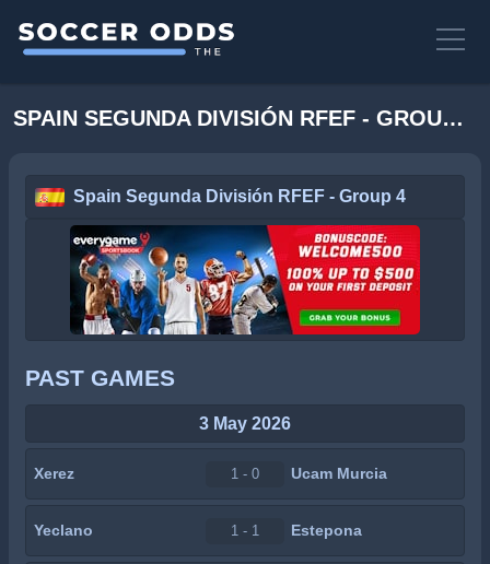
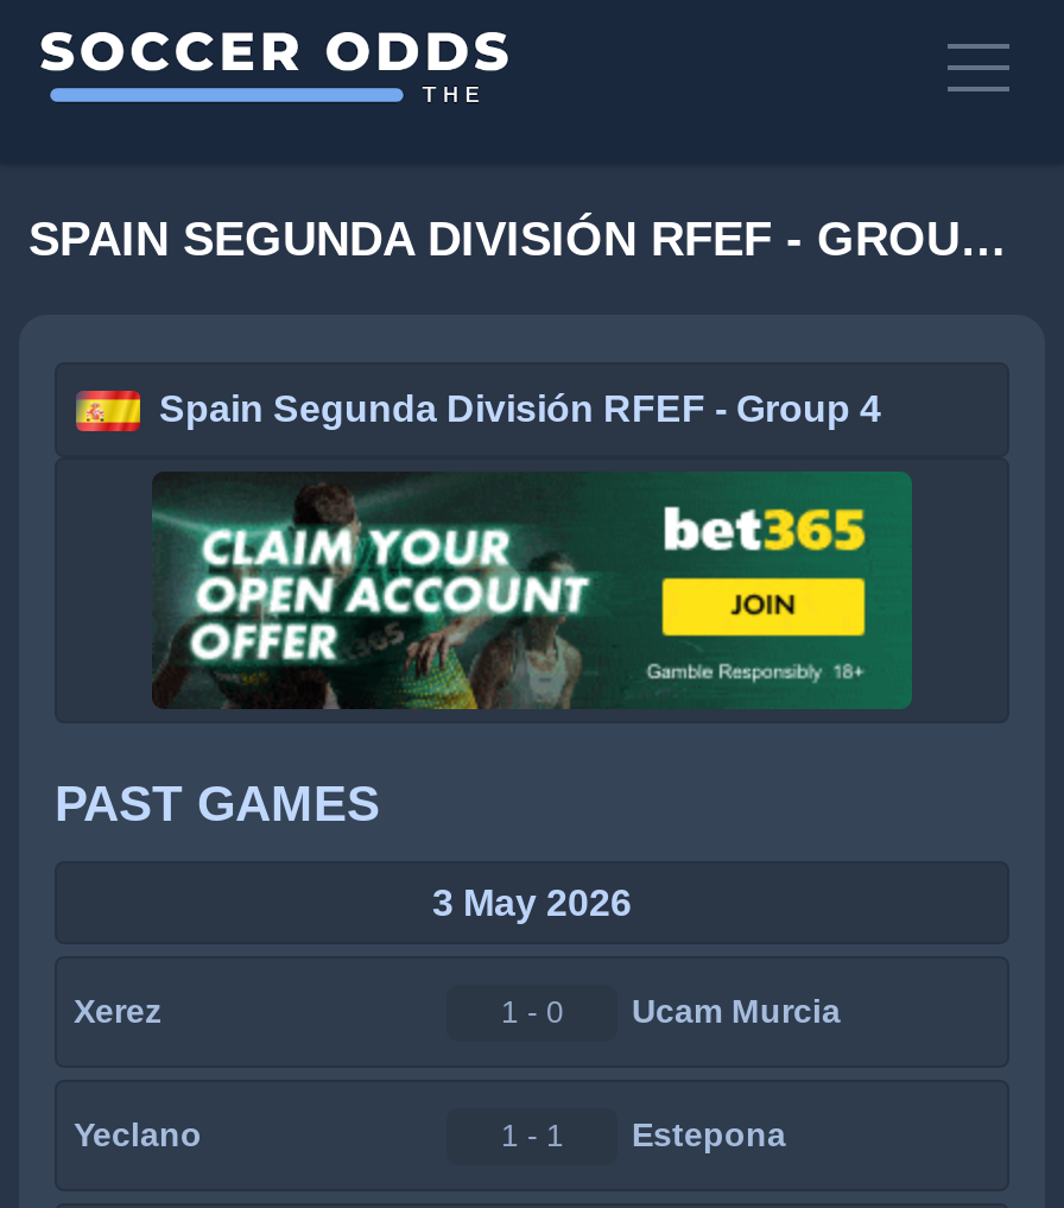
- [image]
+ [image]
